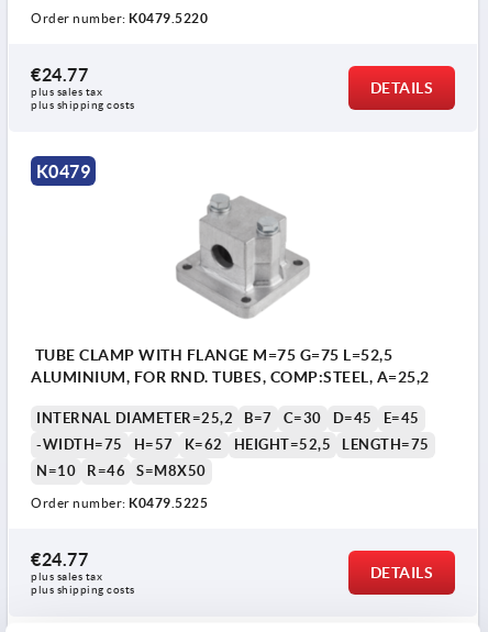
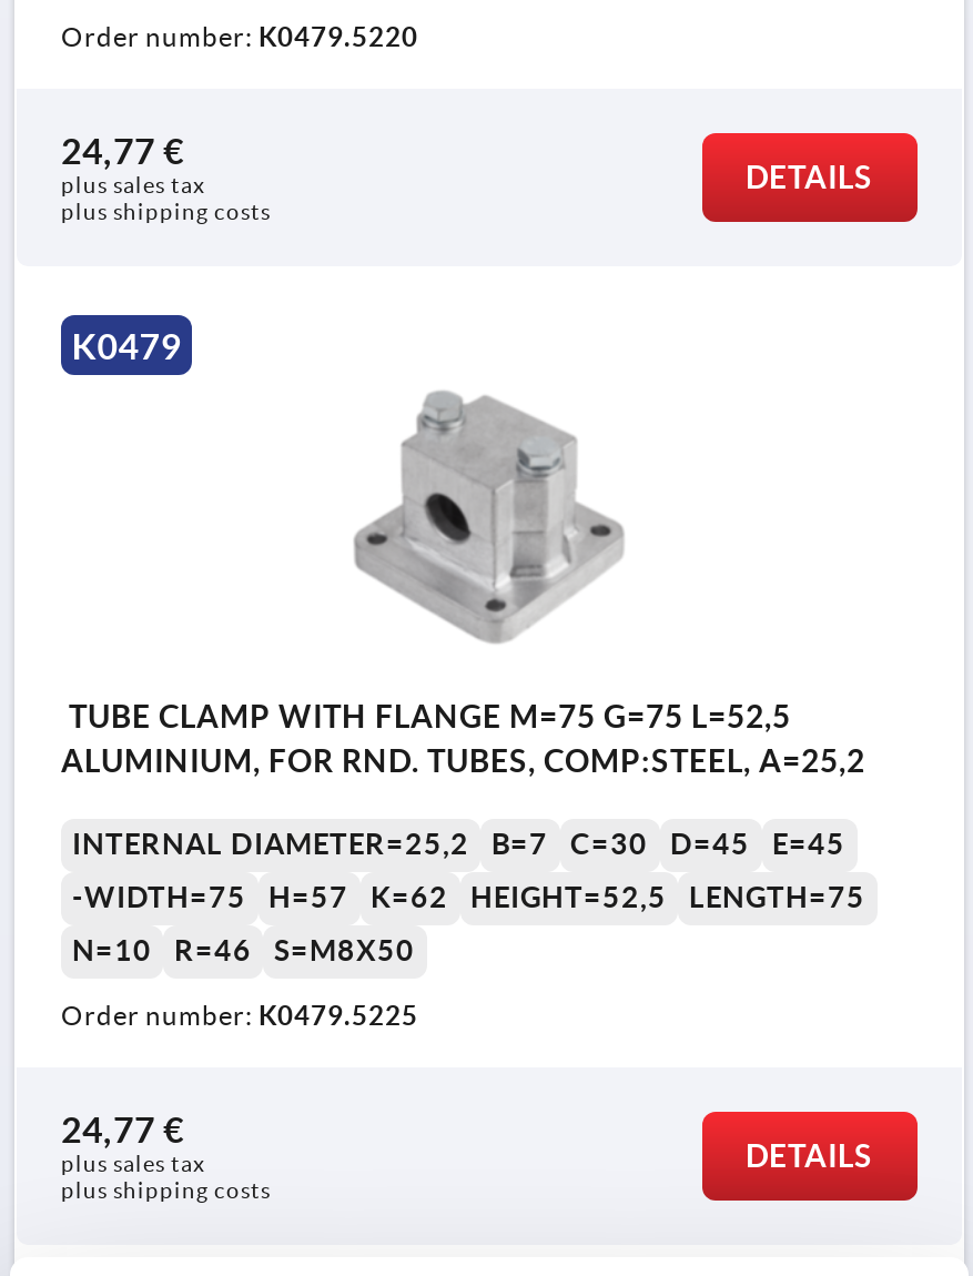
- €24.77
+ 24,77 €

- €24.77
+ 24,77 €
